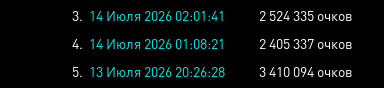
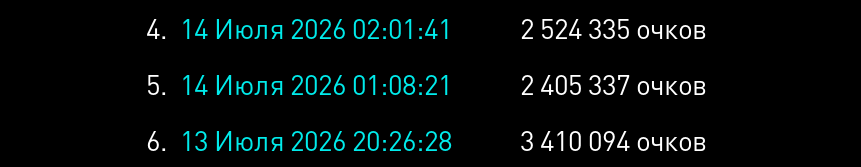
- 3. 14 Июля 2026 02:01:41 2 524 335 очков
+ 4. 14 Июля 2026 02:01:41 2 524 335 очков

- 4. 14 Июля 2026 01:08:21 2 405 337 очков
+ 5. 14 Июля 2026 01:08:21 2 405 337 очков

- 5. 13 Июля 2026 20:26:28 3 410 094 очков
+ 6. 13 Июля 2026 20:26:28 3 410 094 очков
